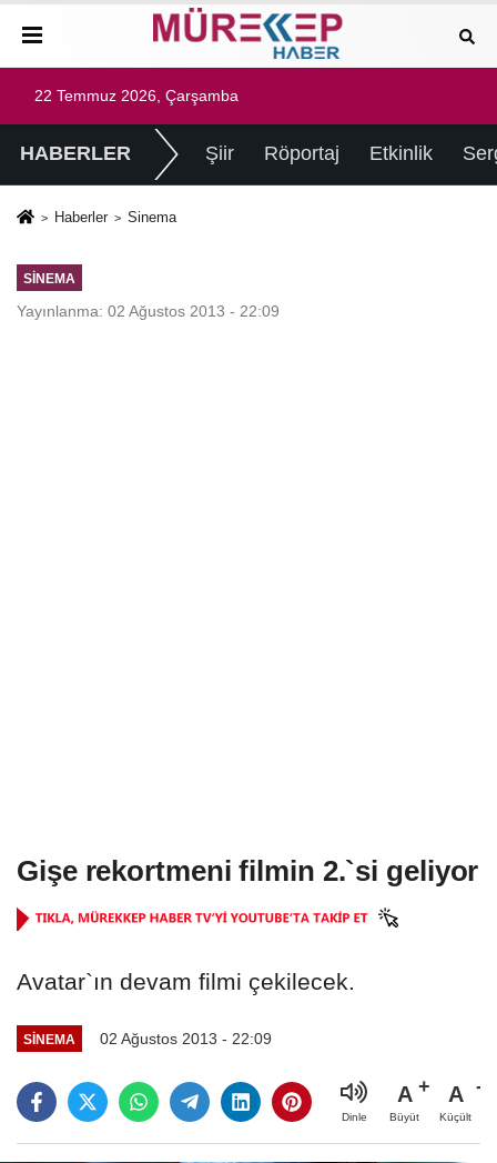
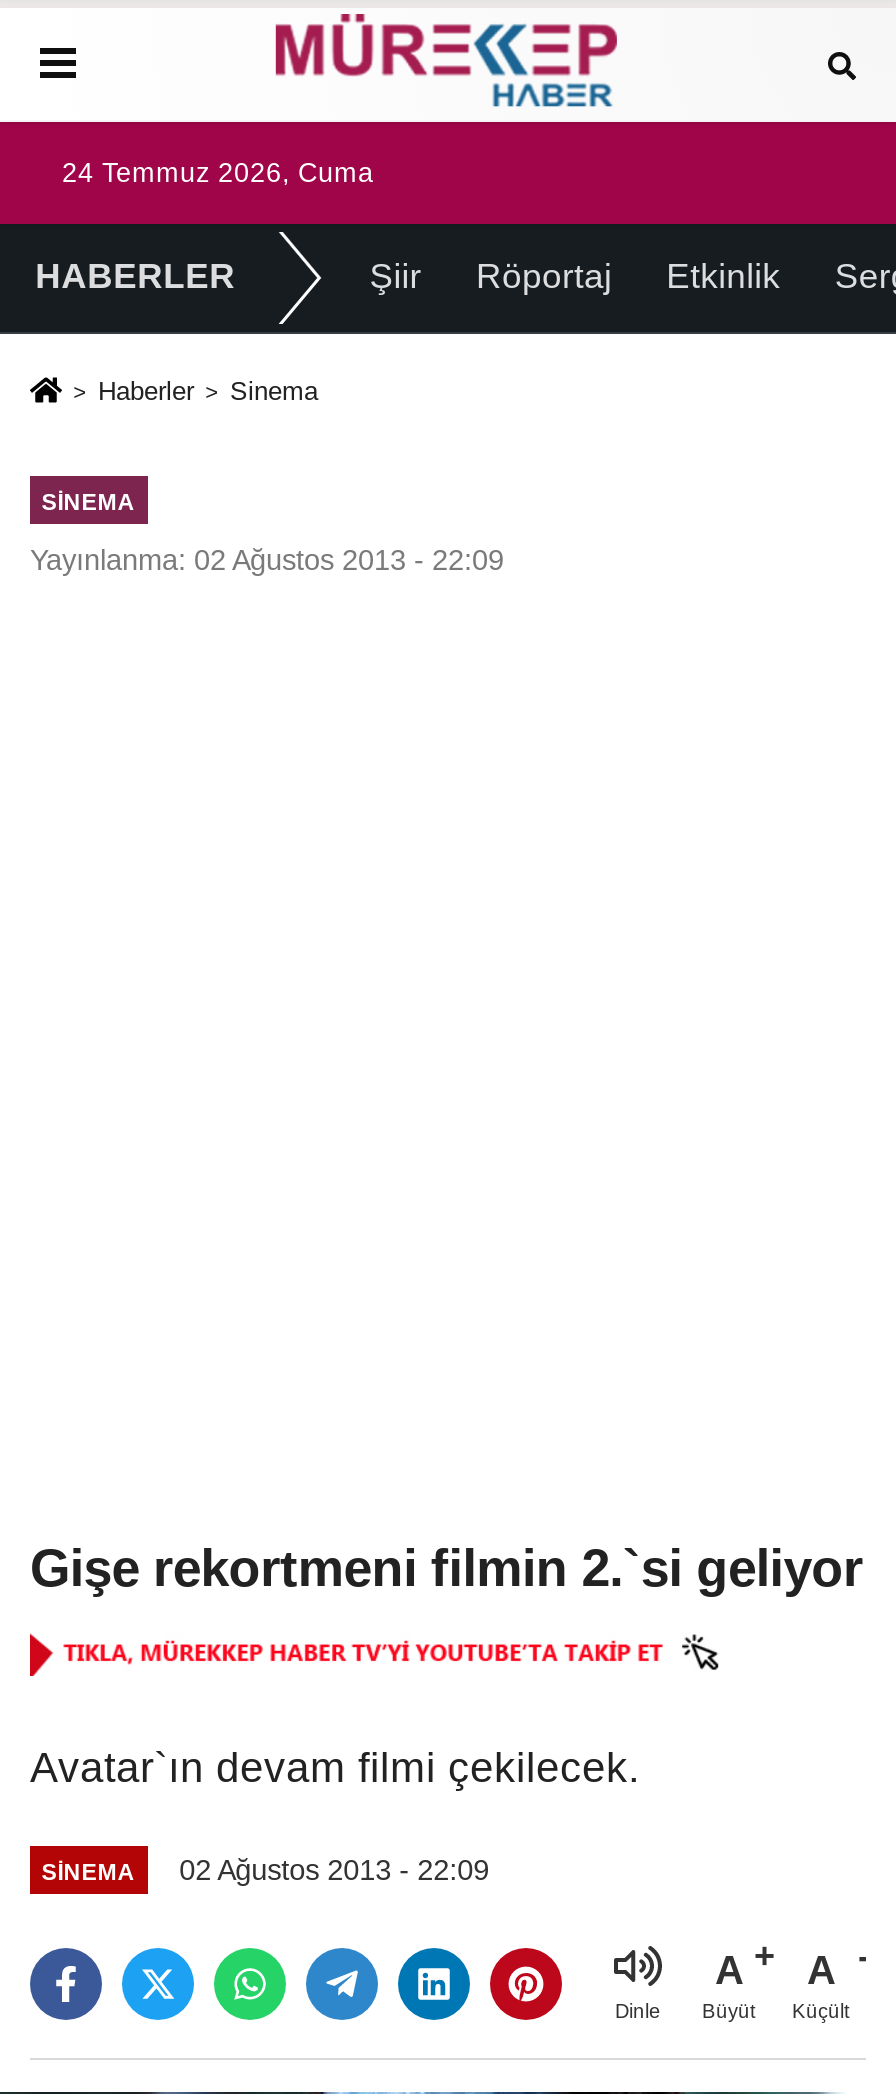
- 22 Temmuz 2026, Çarşamba
+ 24 Temmuz 2026, Cuma
